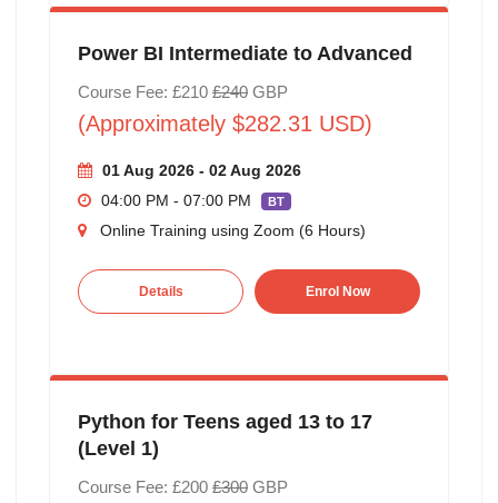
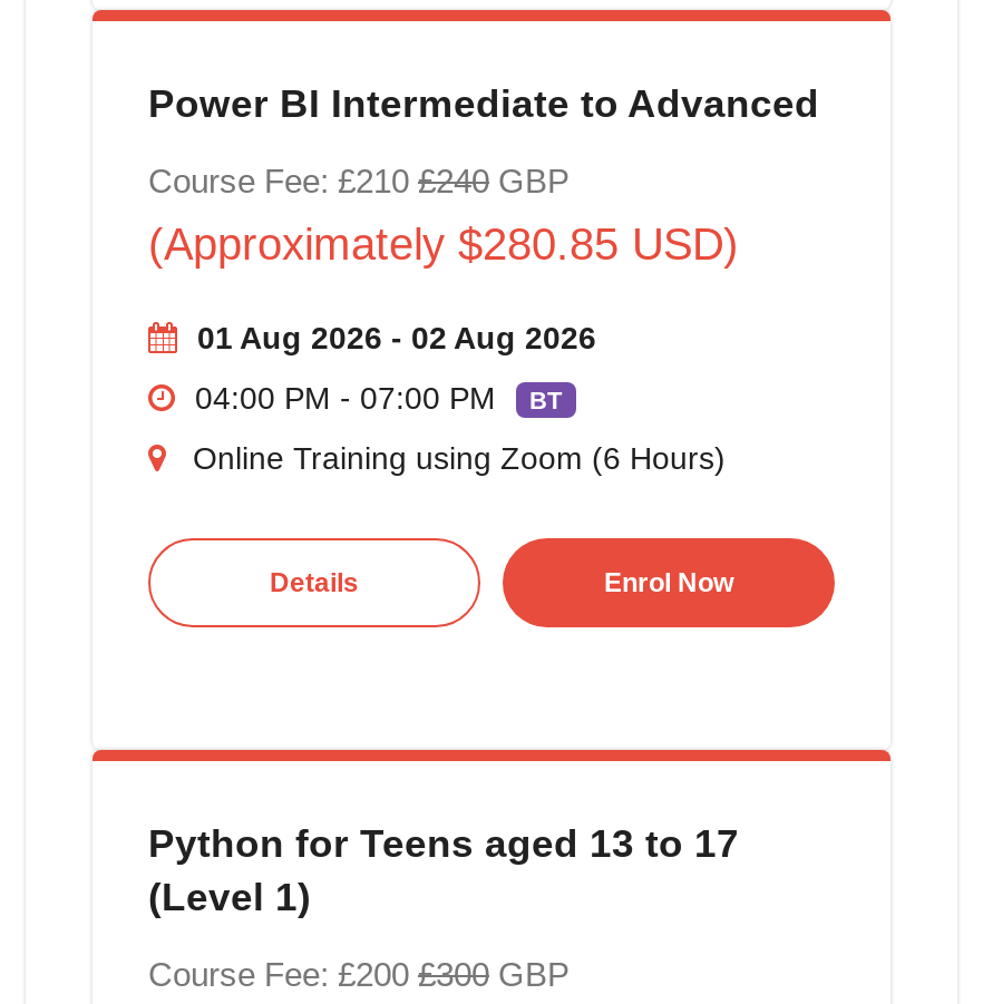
- (Approximately $282.31 USD)
+ (Approximately $280.85 USD)
